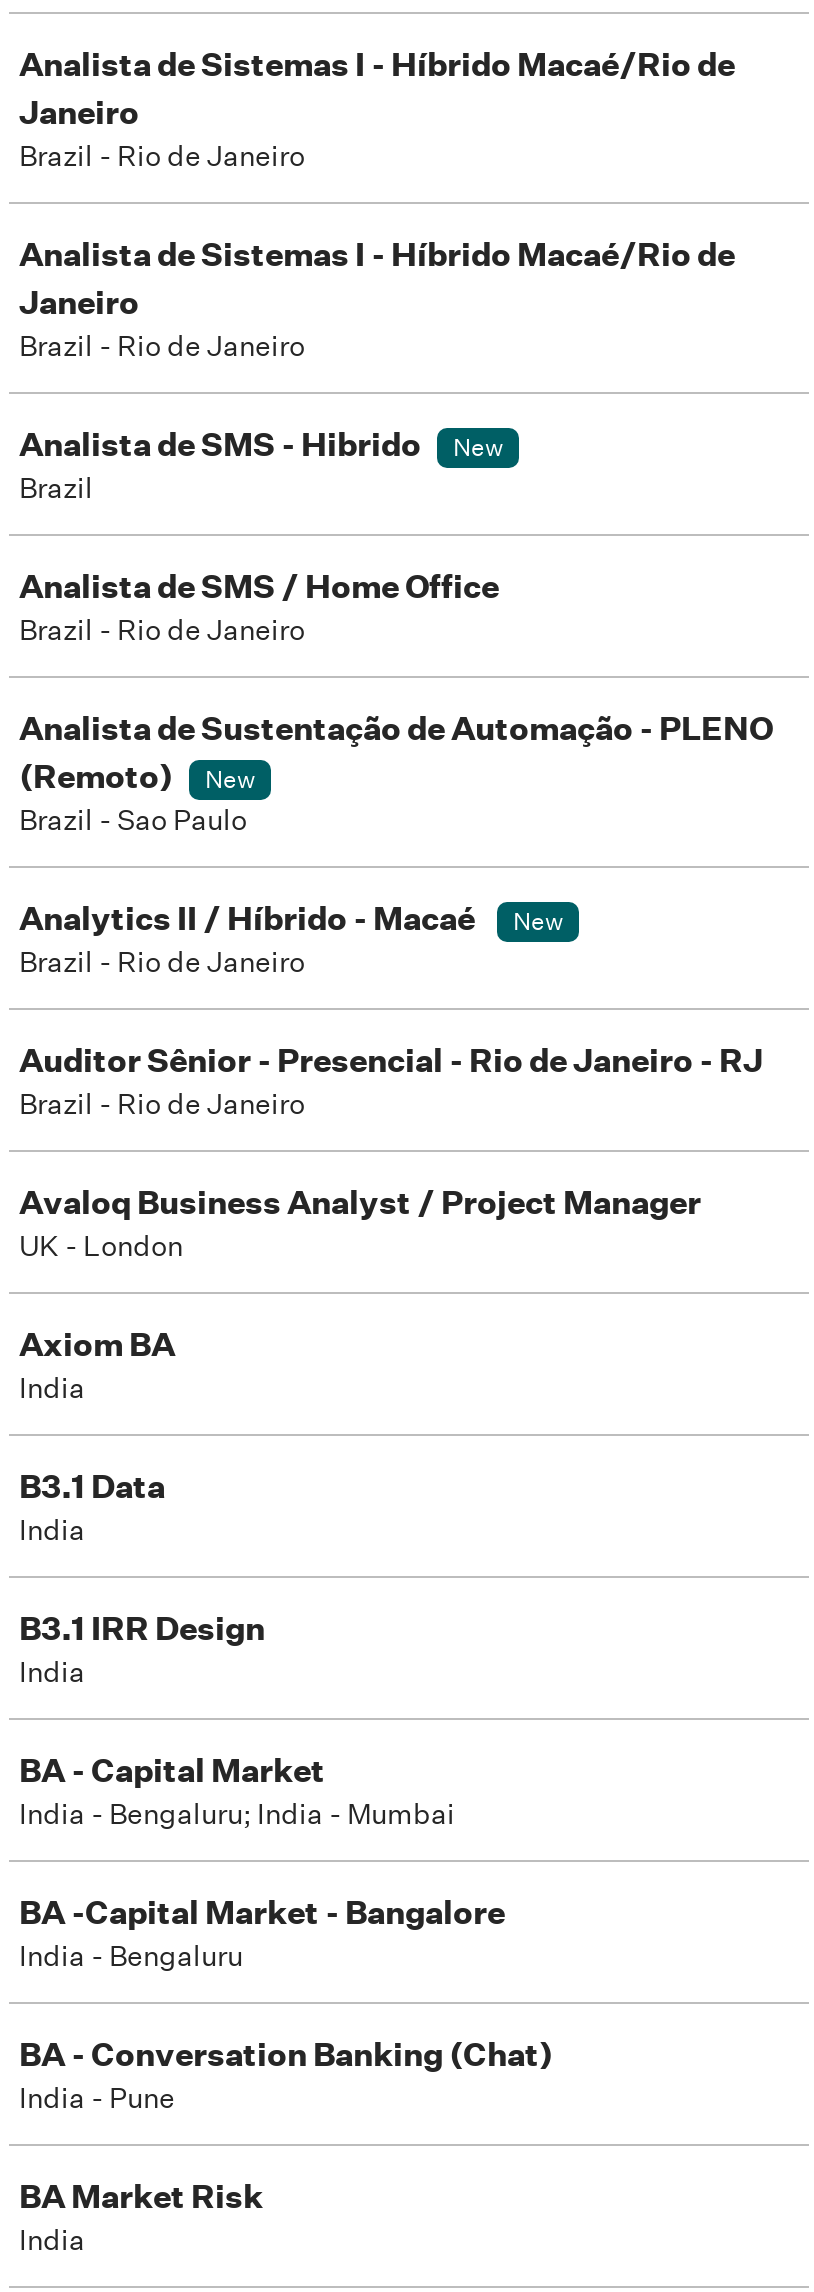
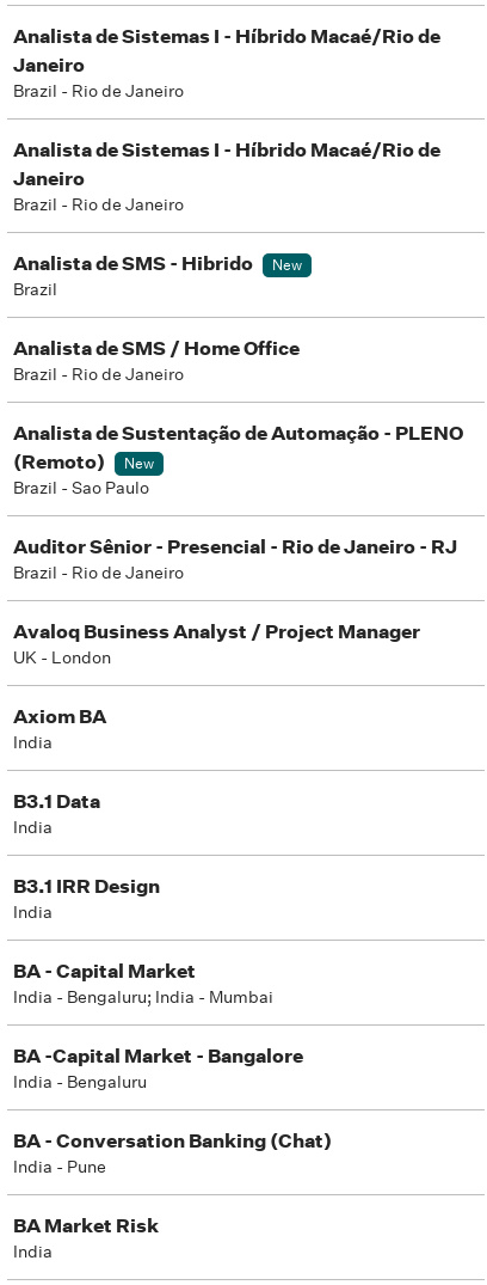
- Analytics II / Híbrido - Macaé
- New
- Brazil - Rio de Janeiro
